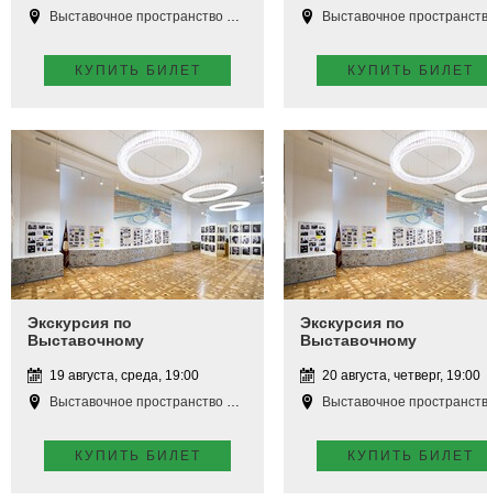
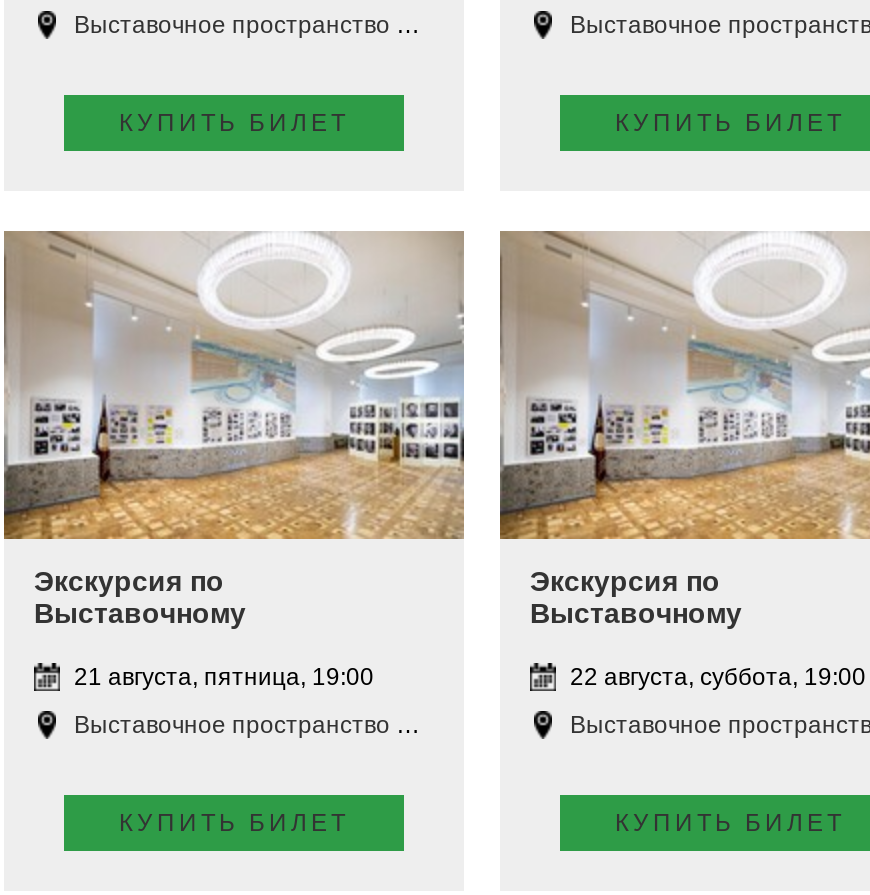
- 19 августа, среда, 19:00
+ 21 августа, пятница, 19:00

- 20 августа, четверг, 19:00
+ 22 августа, суббота, 19:00
